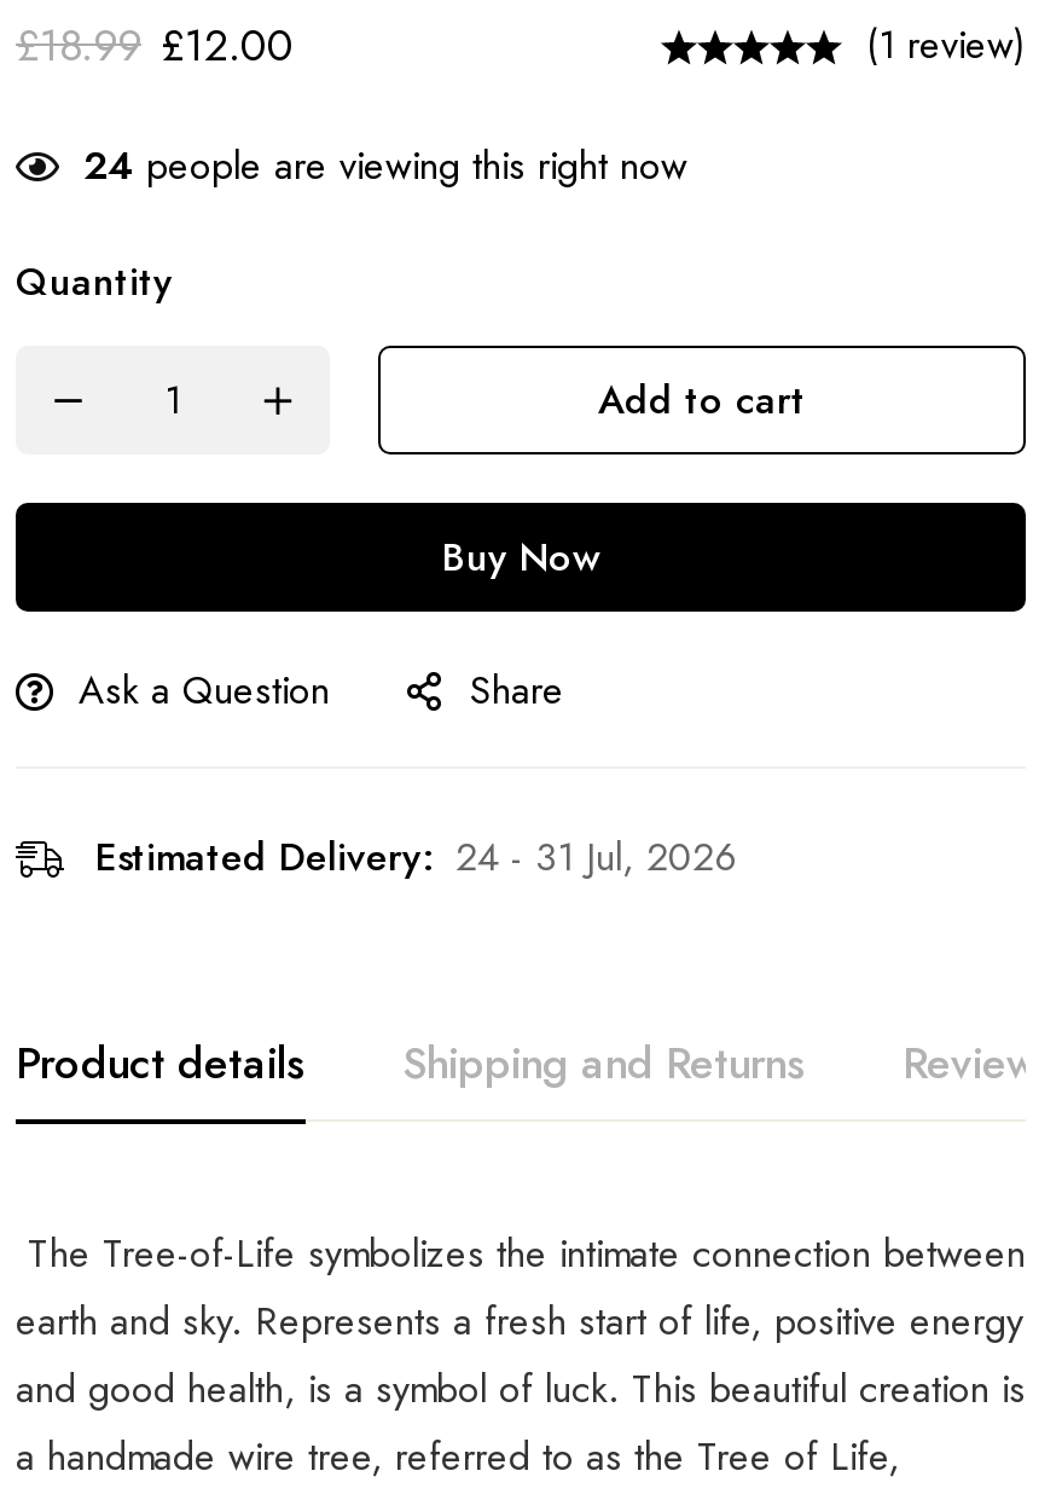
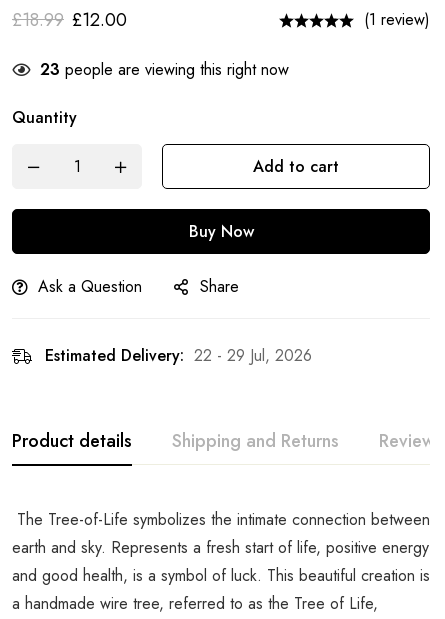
- 24 people are viewing this right now
+ 23 people are viewing this right now

- Estimated Delivery: 24 - 31 Jul, 2026
+ Estimated Delivery: 22 - 29 Jul, 2026
